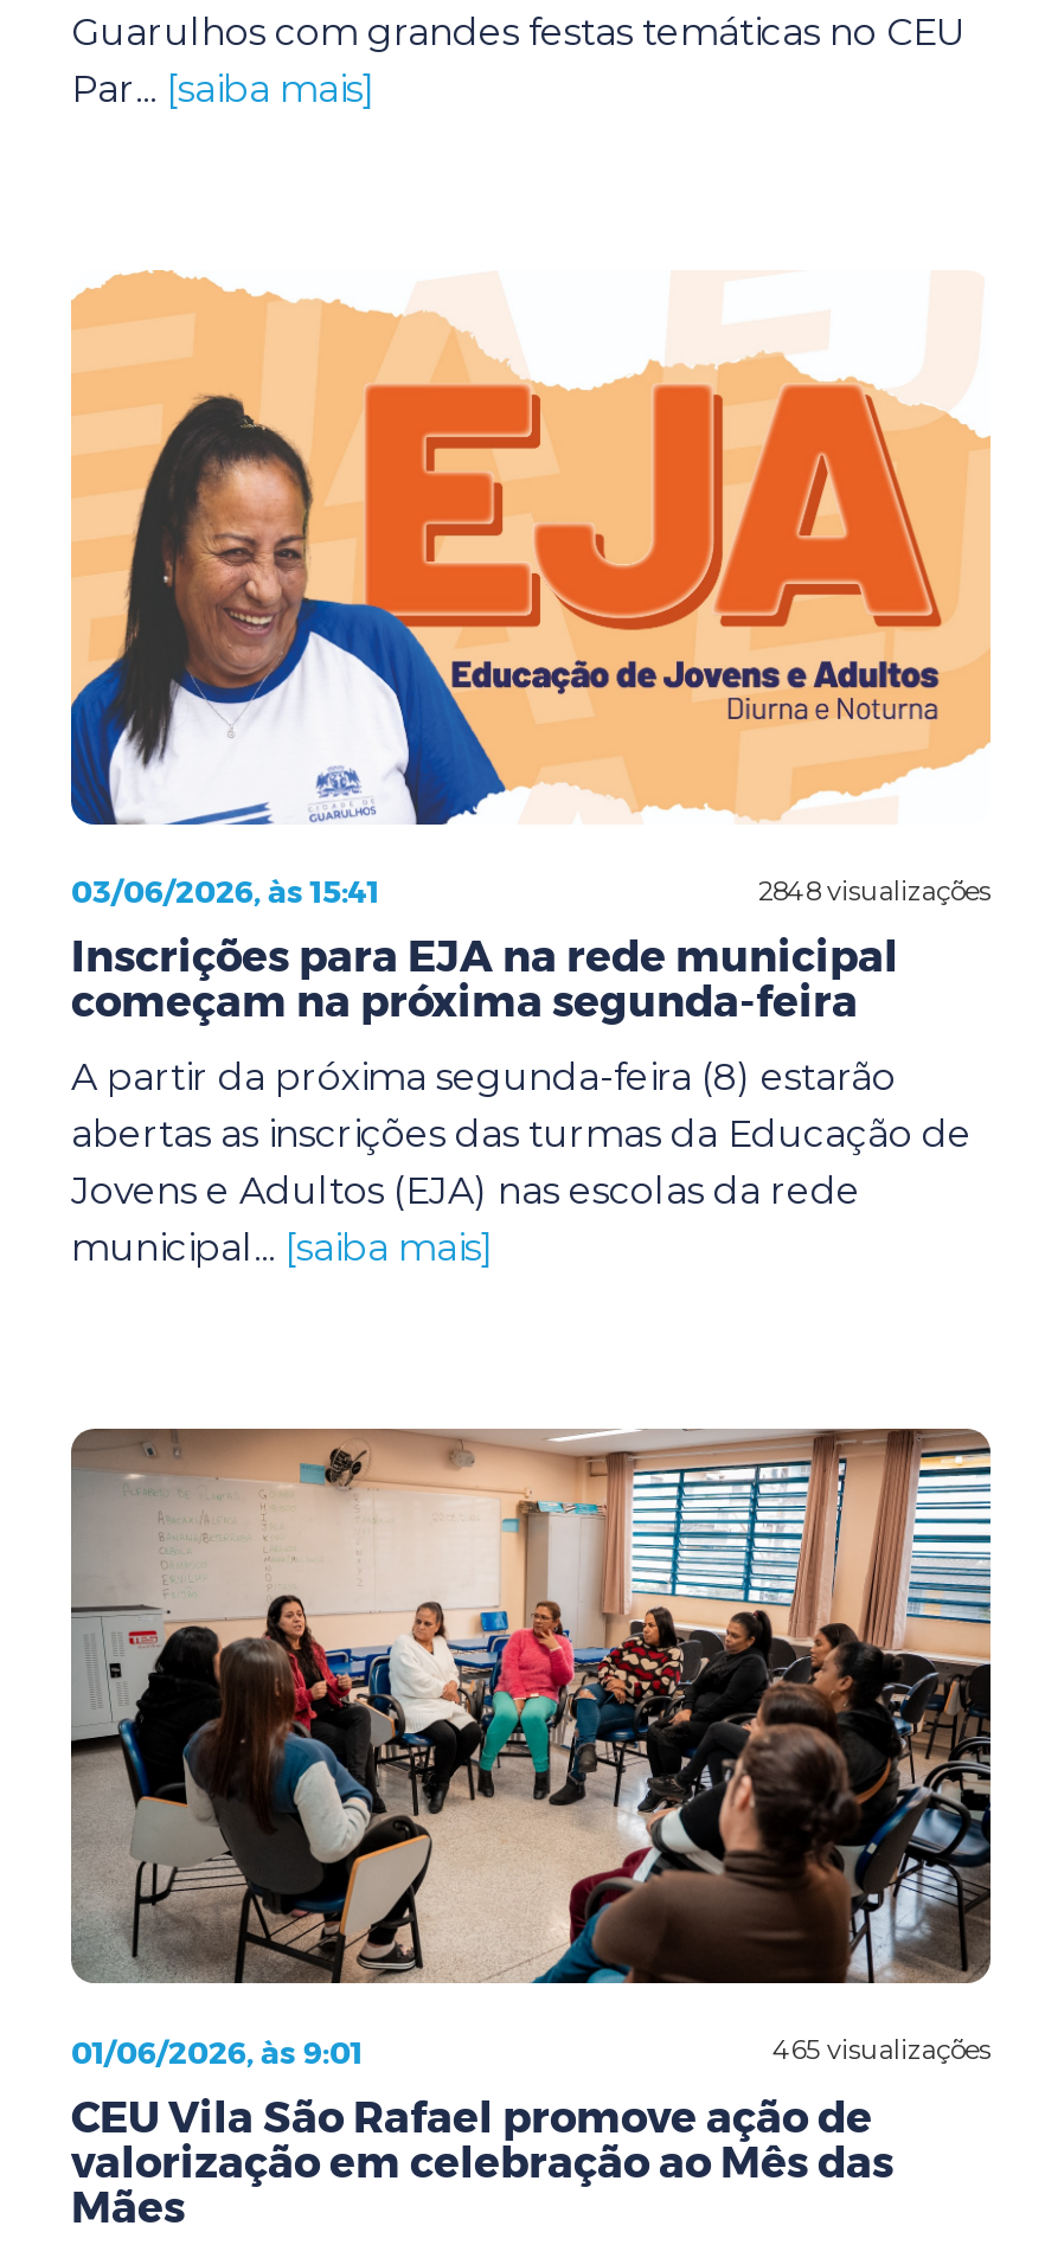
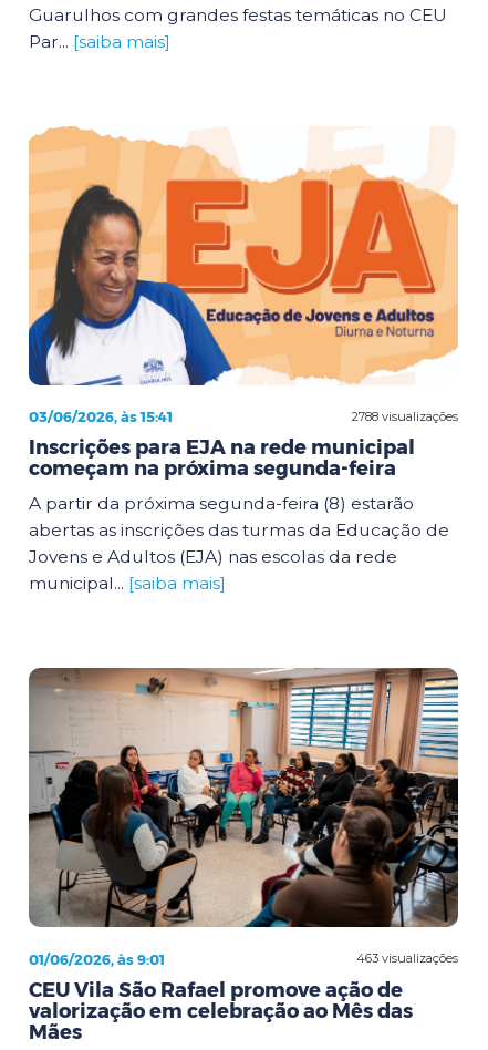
- 2848 visualizações
+ 2788 visualizações

- 465 visualizações
+ 463 visualizações
